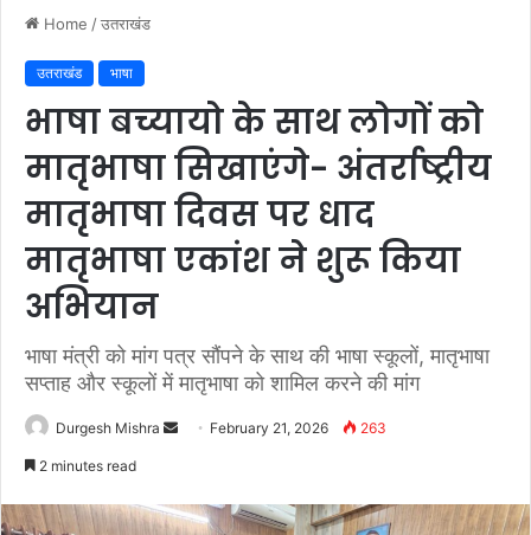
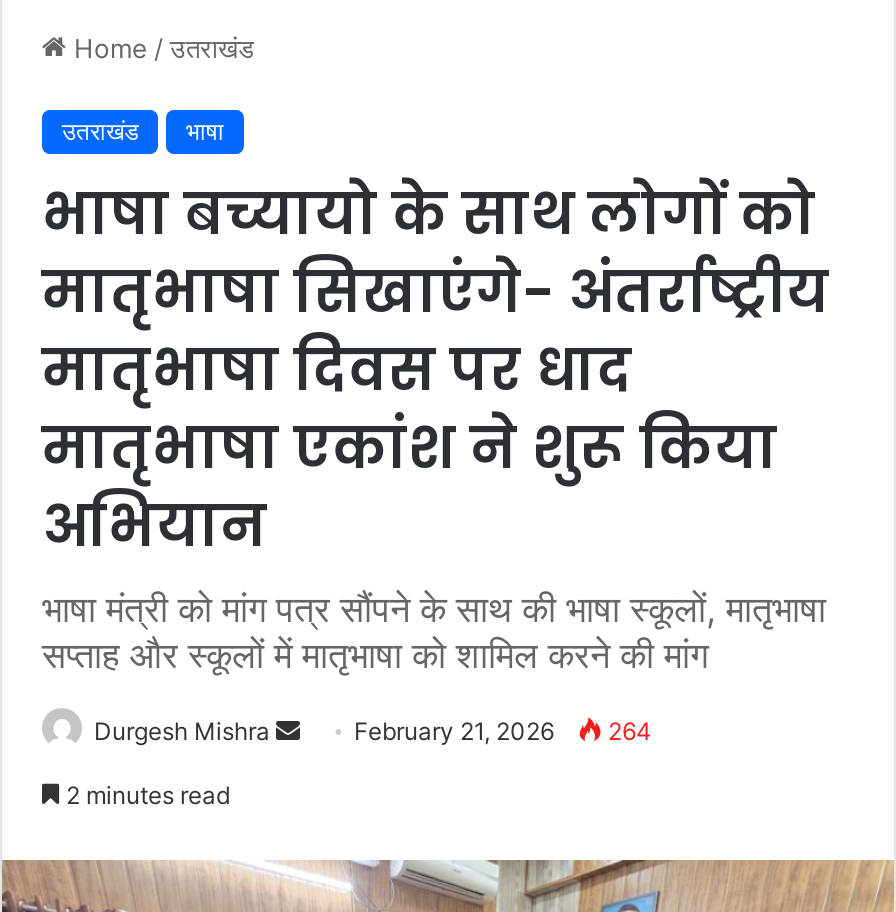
- 263
+ 264
